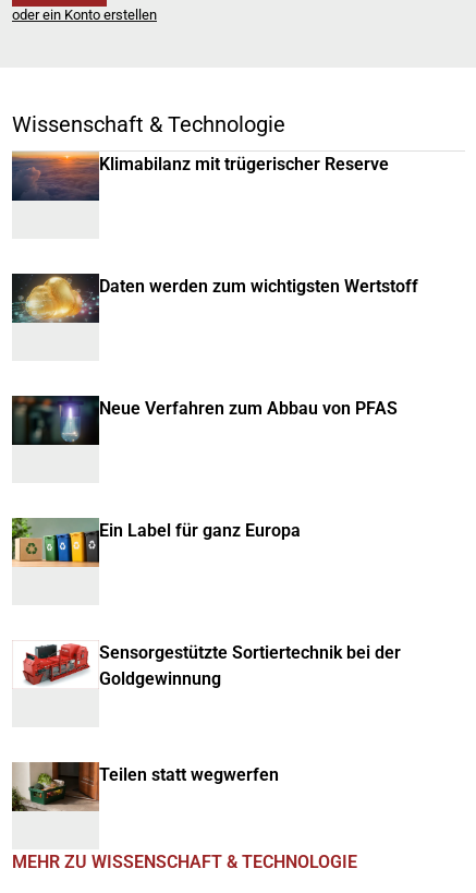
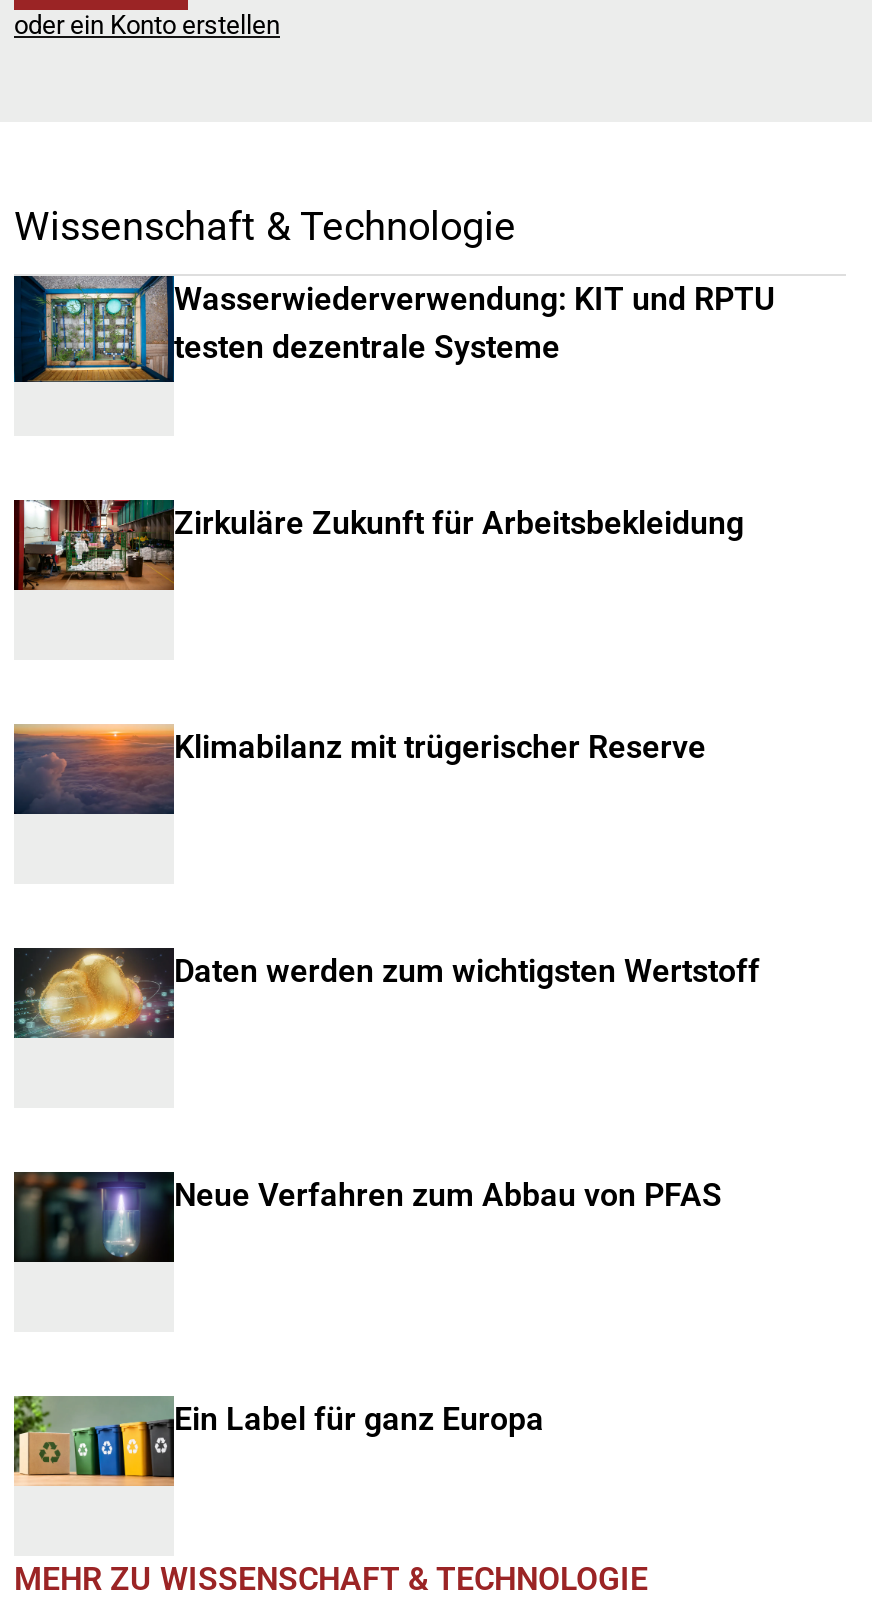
+ [image]
+ Wasserwiederverwendung: KIT und RPTU
+ testen dezentrale Systeme

+ [image]
+ Zirkuläre Zukunft für Arbeitsbekleidung

moved down: [image] | Klimabilanz mit trügerischer Reserve | Daten werden zum wichtigsten Wertstoff | Neue Verfahren zum Abbau von PFAS | Ein Label für ganz Europa

moved down: [image]

- [image]
- Sensorgestützte Sortiertechnik bei der
- Goldgewinnung

- [image]
- Teilen statt wegwerfen
